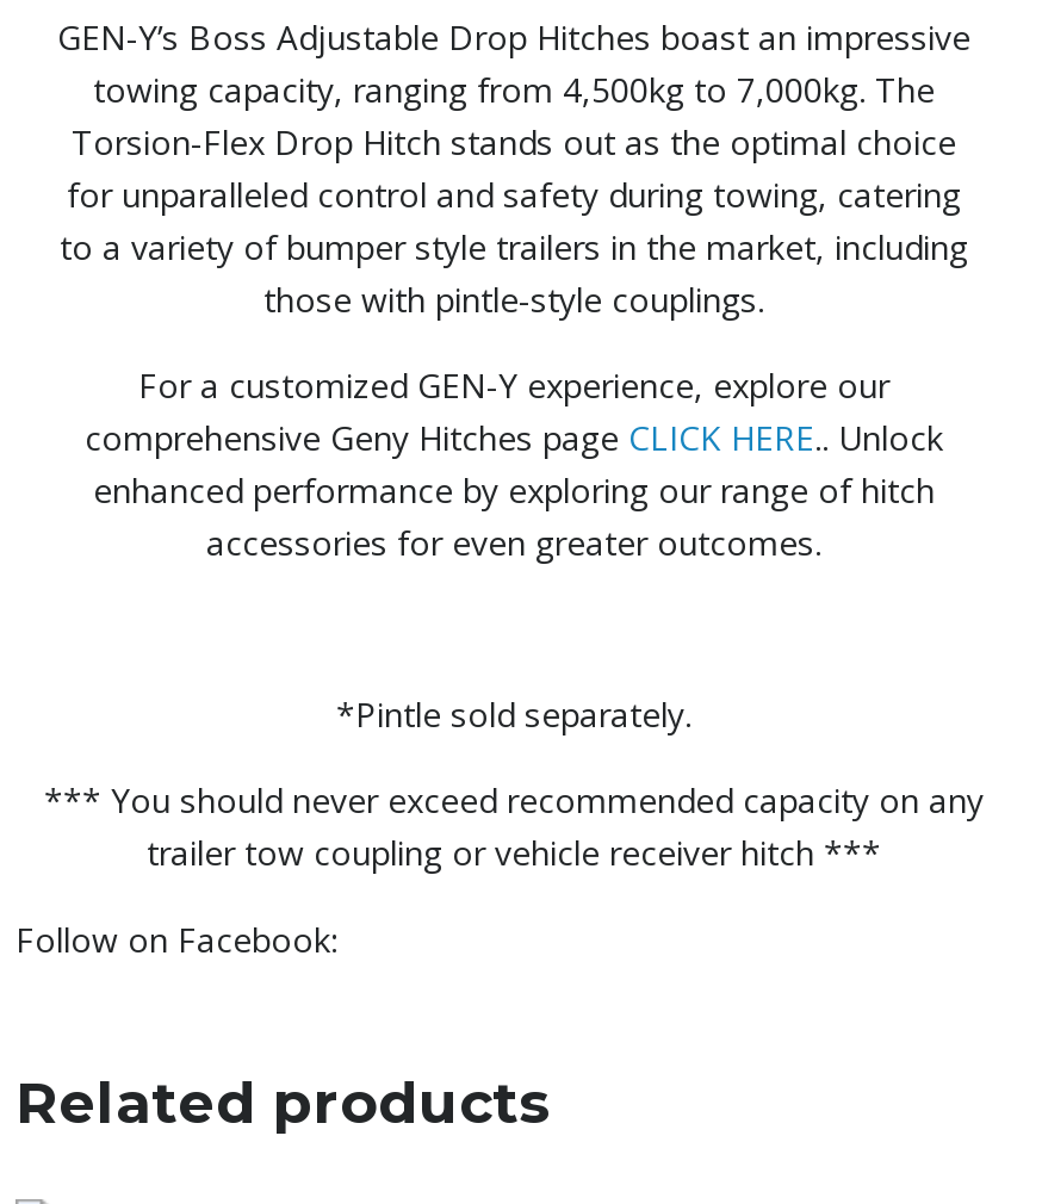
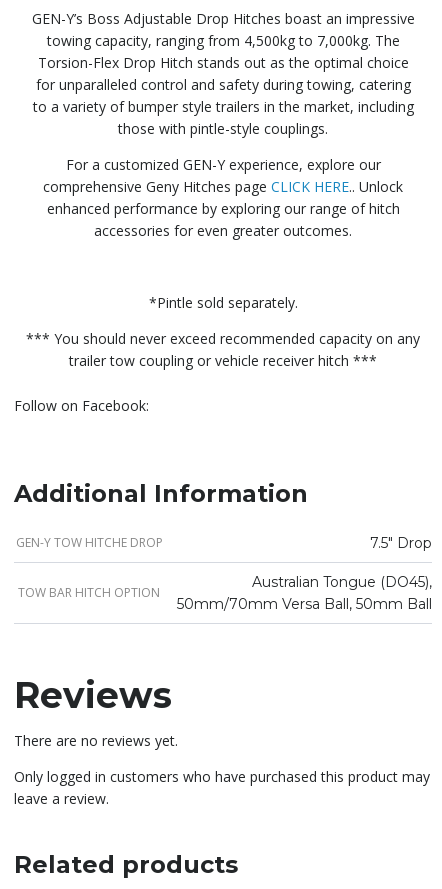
+ Additional Information
+ GEN-Y TOW HITCHE DROP
+ 7.5" Drop
+ TOW BAR HITCH OPTION

+ Australian Tongue (DO45),
+ 50mm/70mm Versa Ball, 50mm Ball
+ Reviews
+ There are no reviews yet.
+ Only logged in customers who have purchased this product may
+ leave a review.
